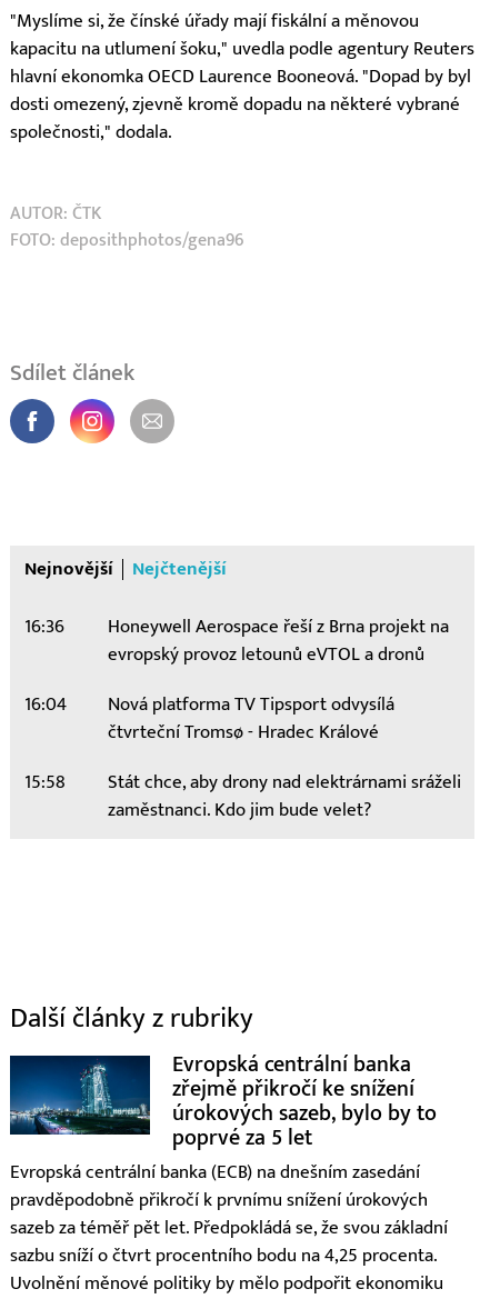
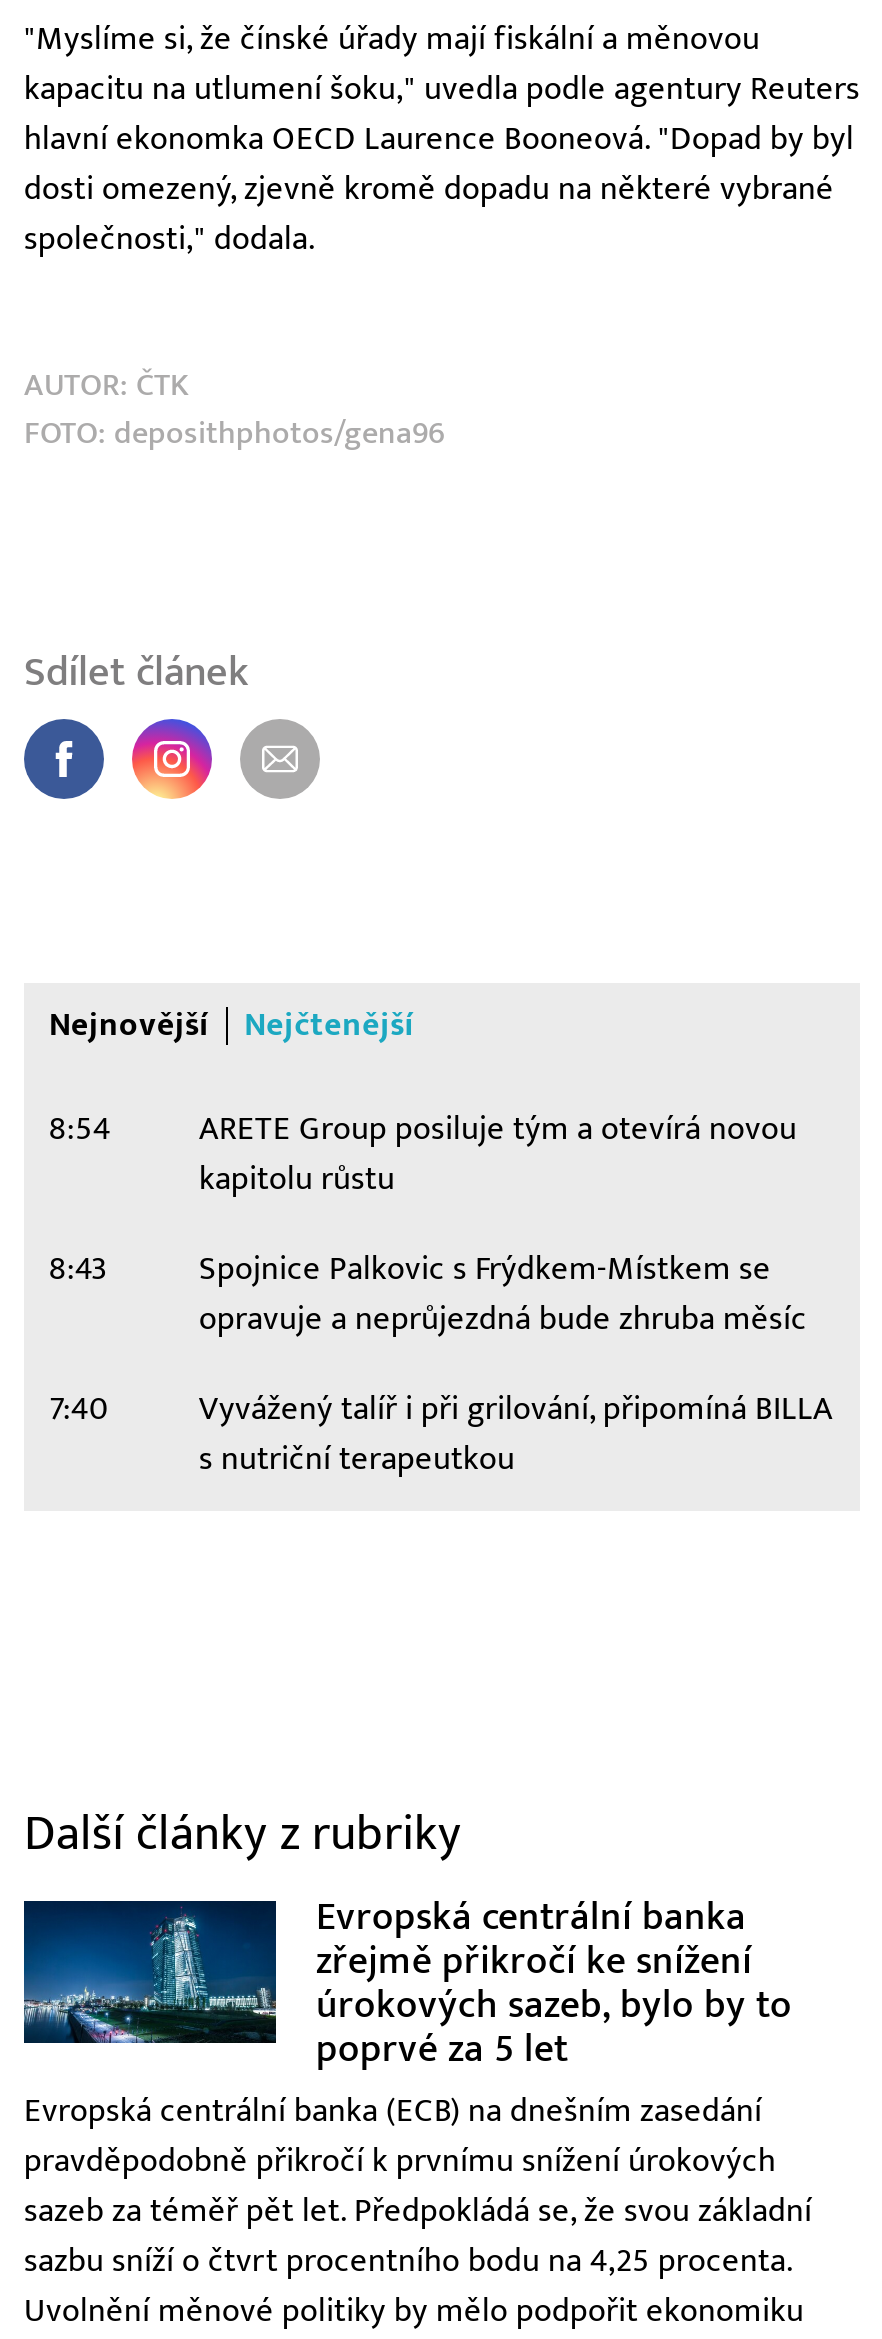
- 16:36
- Honeywell Aerospace řeší z Brna projekt na
- evropský provoz letounů eVTOL a dronů
+ 8:54
+ ARETE Group posiluje tým a otevírá novou
+ kapitolu růstu

- 16:04
- Nová platforma TV Tipsport odvysílá
- čtvrteční Tromsø - Hradec Králové
+ 8:43
+ Spojnice Palkovic s Frýdkem-Místkem se
+ opravuje a neprůjezdná bude zhruba měsíc

- 15:58
- Stát chce, aby drony nad elektrárnami sráželi
- zaměstnanci. Kdo jim bude velet?
+ 7:40
+ Vyvážený talíř i při grilování, připomíná BILLA
+ s nutriční terapeutkou
